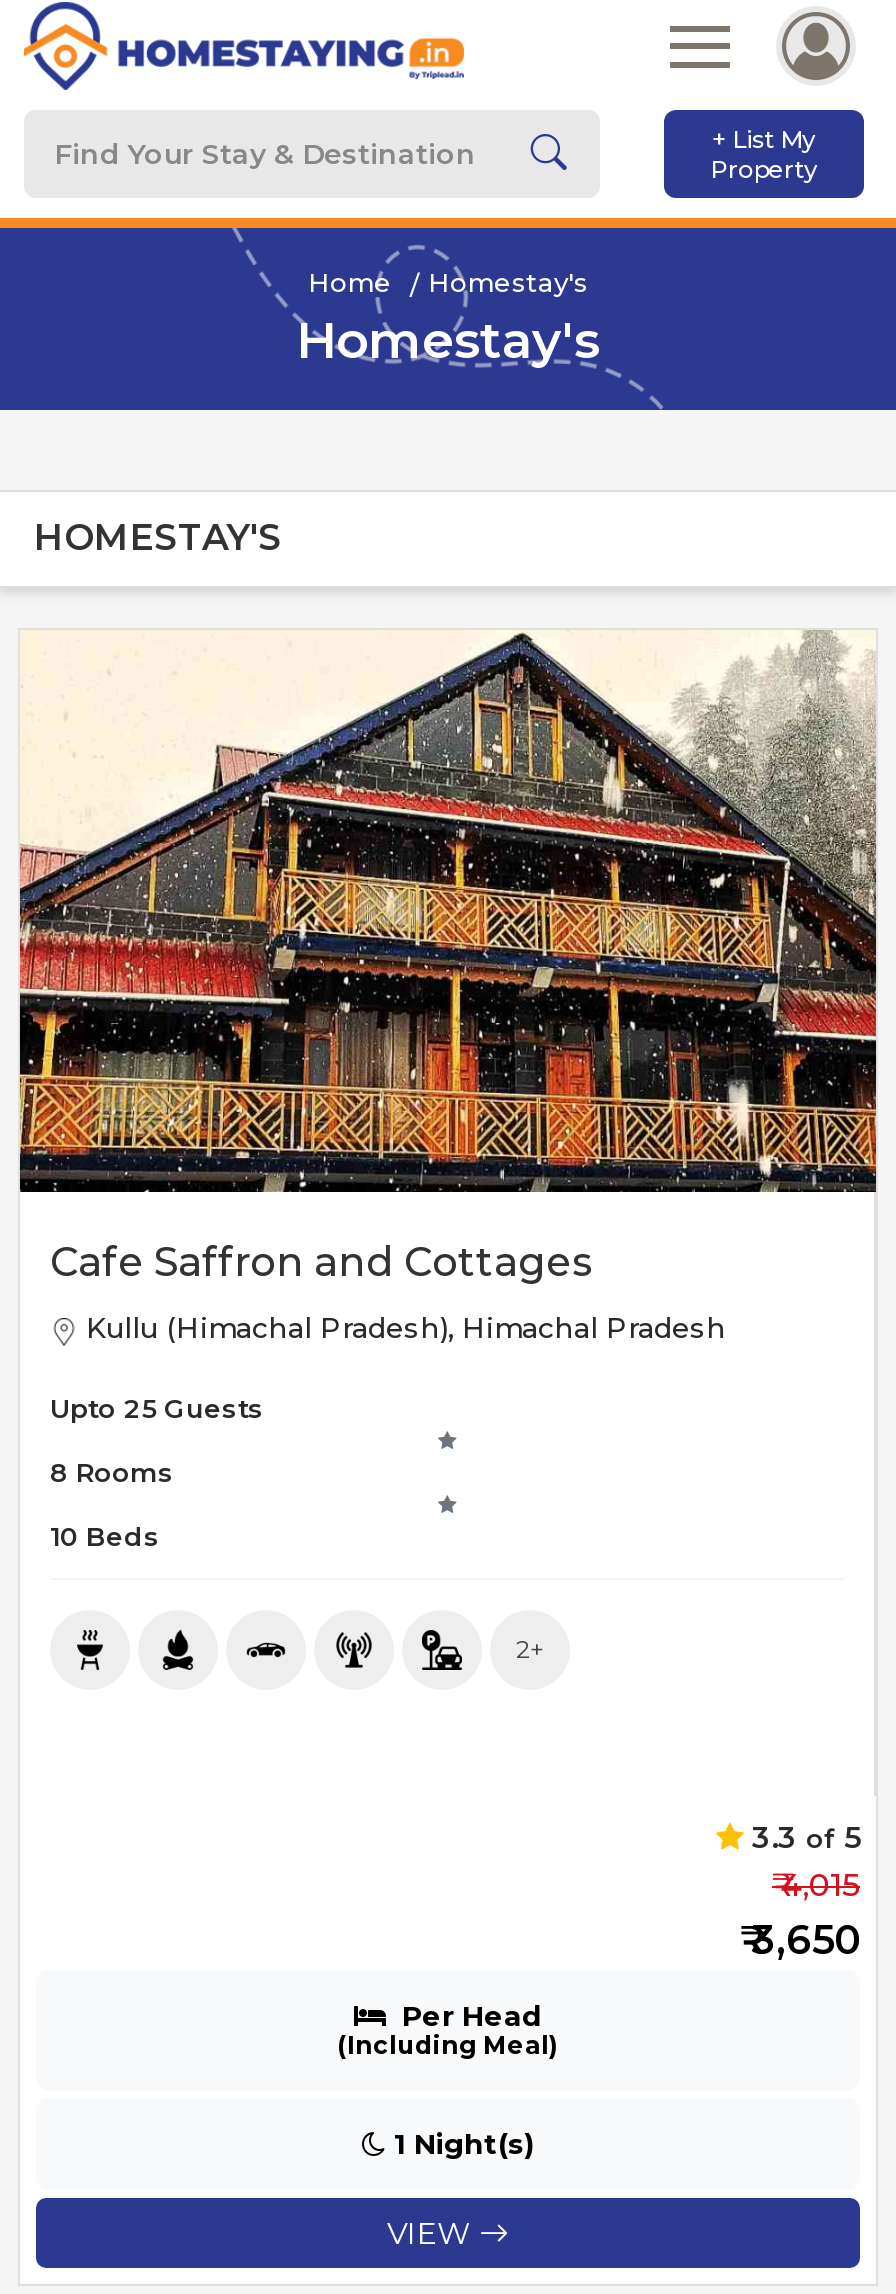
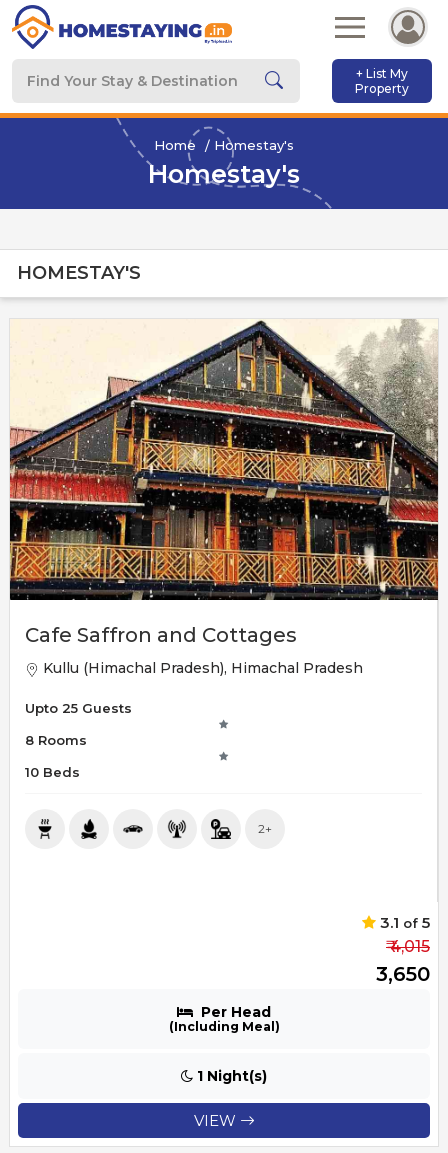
- 3.3 of 5
+ 3.1 of 5
